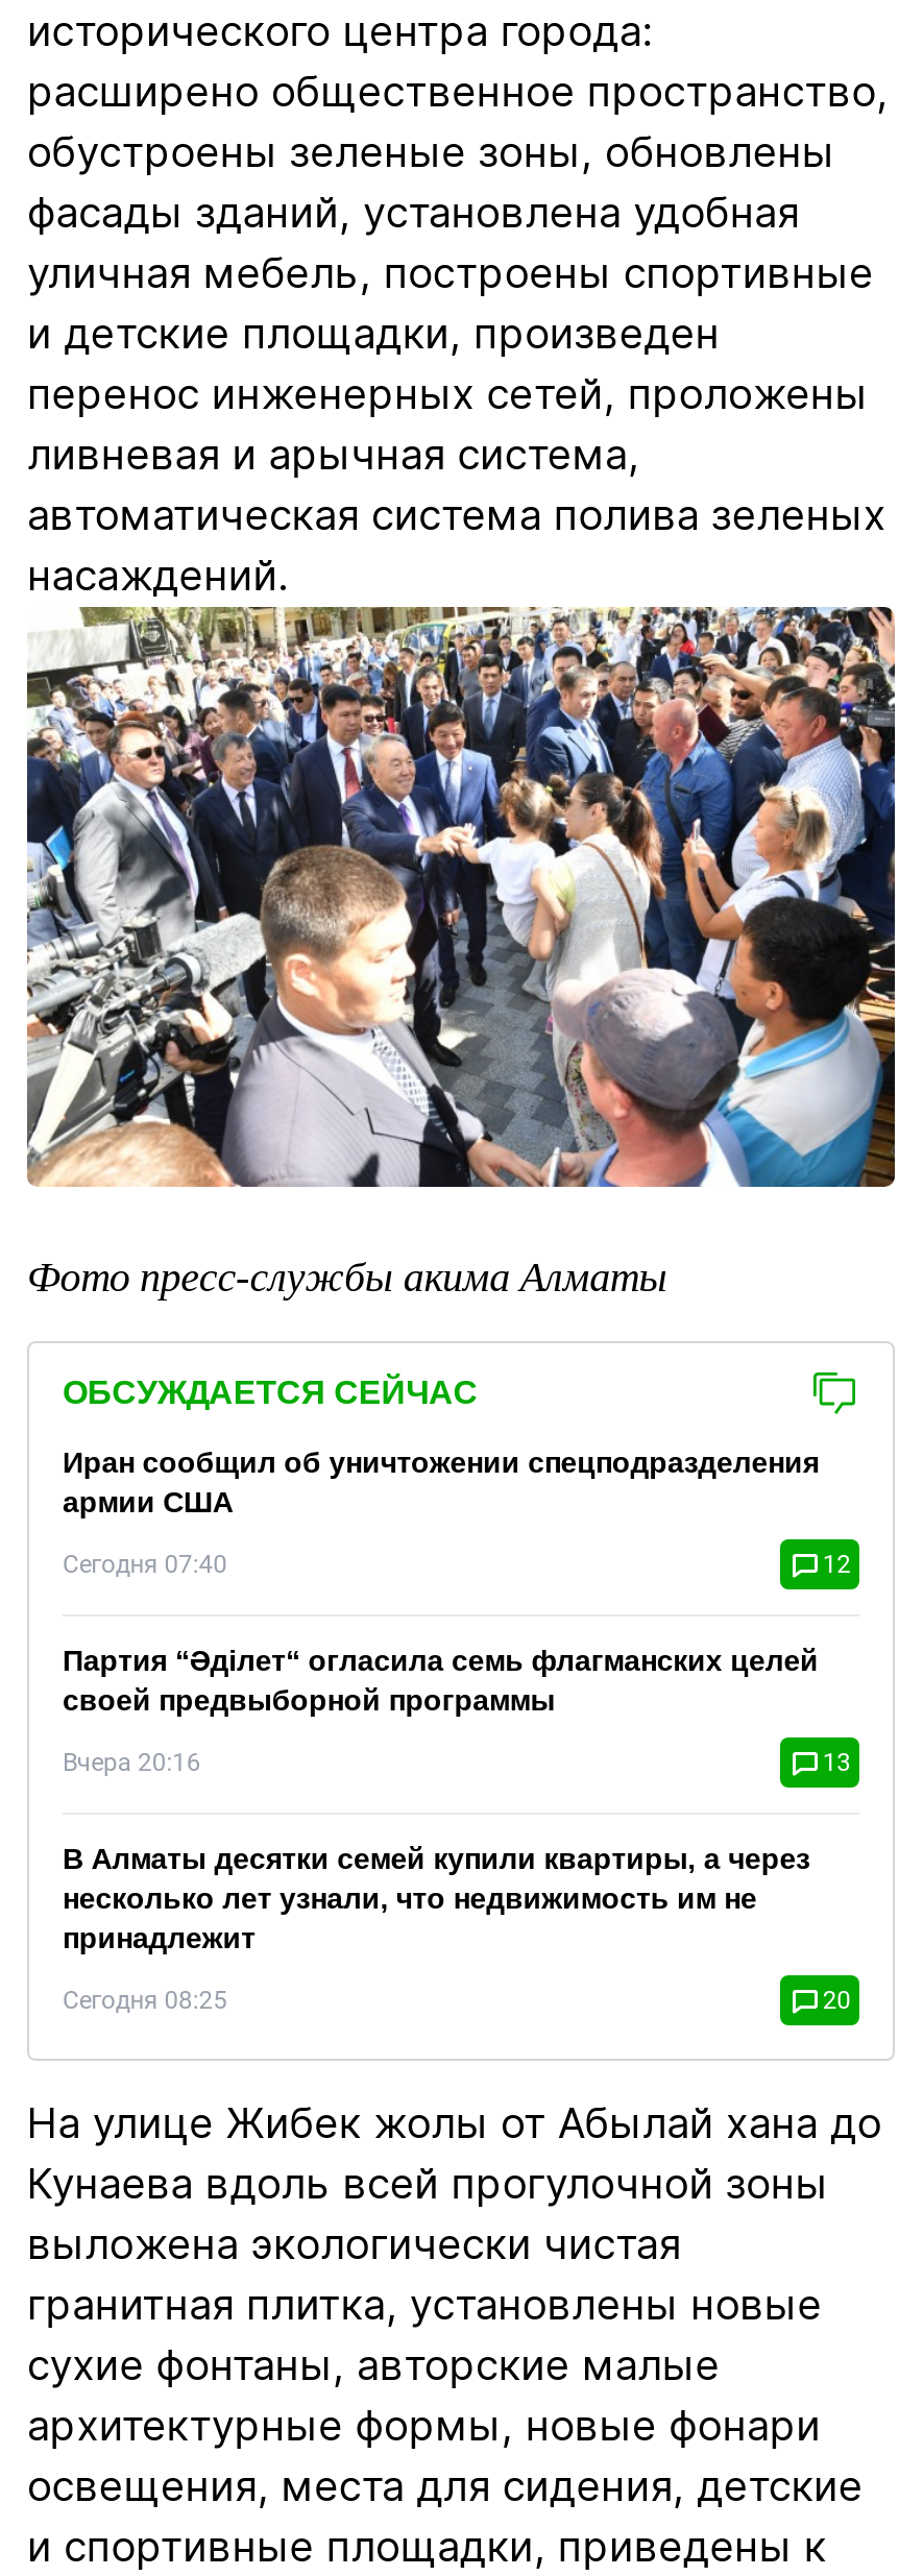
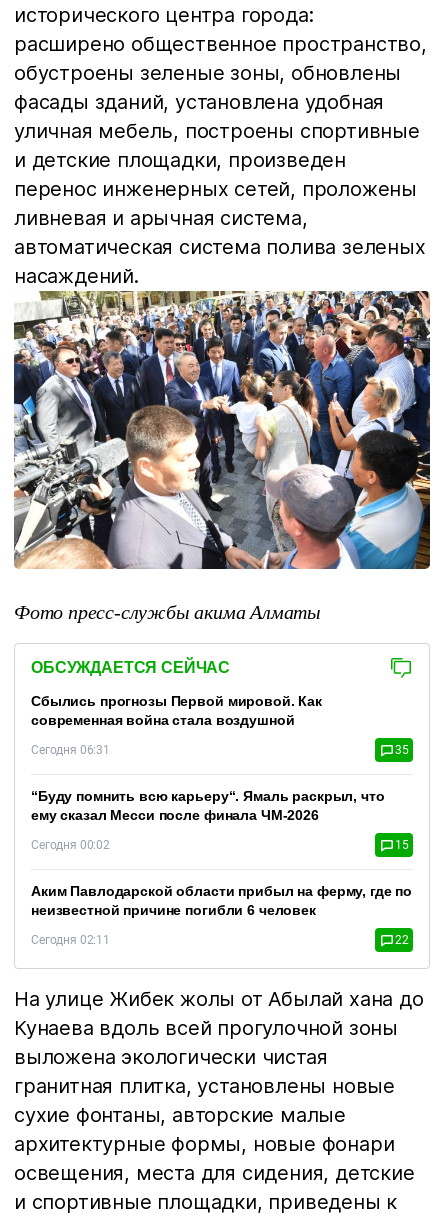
- Иран сообщил об уничтожении спецподразделения
- армии США
+ Сбылись прогнозы Первой мировой. Как
+ современная война стала воздушной

- Сегодня 07:40
- 12
+ Сегодня 06:31
+ 35

- Партия “Әділет“ огласила семь флагманских целей
- своей предвыборной программы
+ “Буду помнить всю карьеру“. Ямаль раскрыл, что
+ ему сказал Месси после финала ЧМ-2026

- Вчера 20:16
- 13
+ Сегодня 00:02
+ 15

- В Алматы десятки семей купили квартиры, а через
- несколько лет узнали, что недвижимость им не
- принадлежит
+ Аким Павлодарской области прибыл на ферму, где по
+ неизвестной причине погибли 6 человек

- Сегодня 08:25
- 20
+ Сегодня 02:11
+ 22
